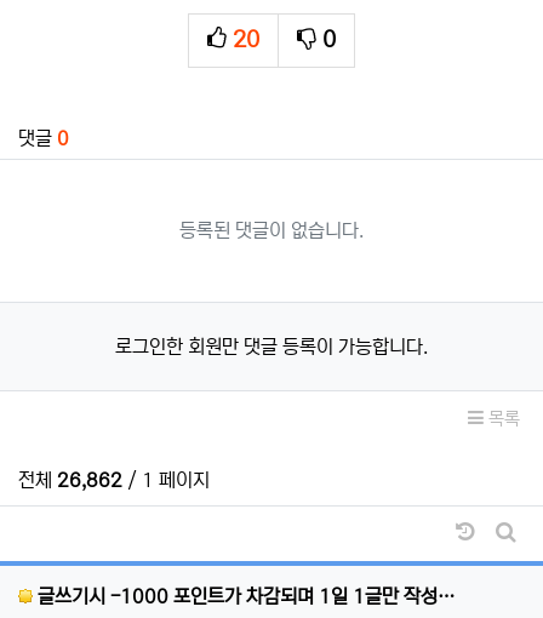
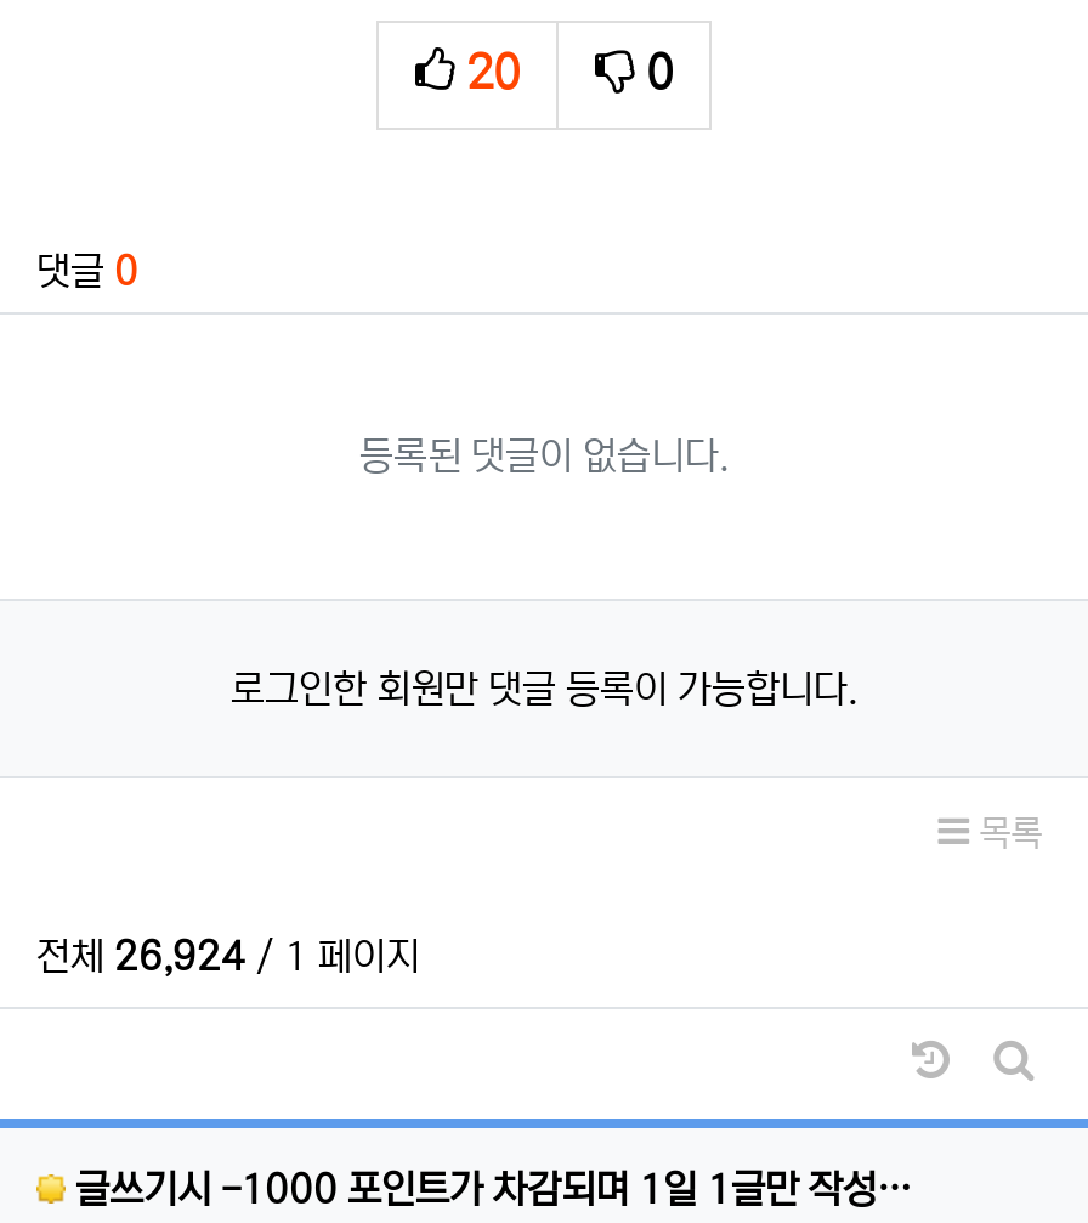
- 전체 26,862 / 1 페이지
+ 전체 26,924 / 1 페이지
